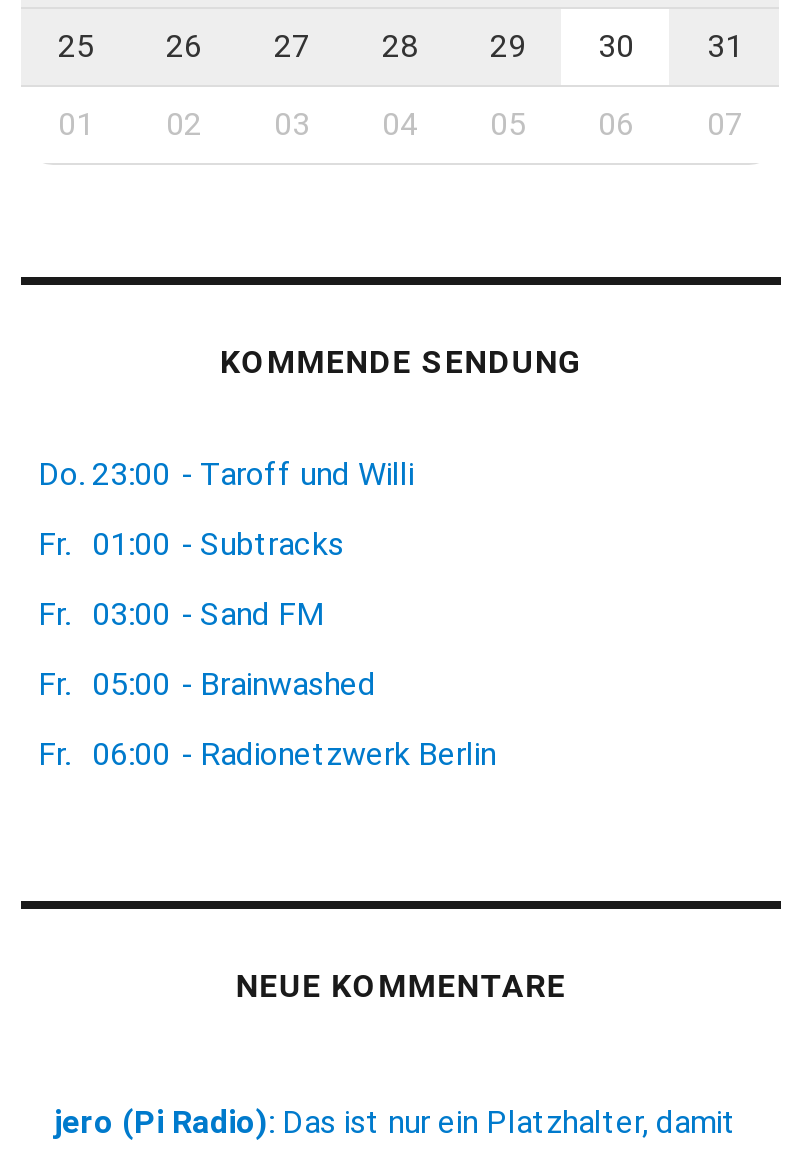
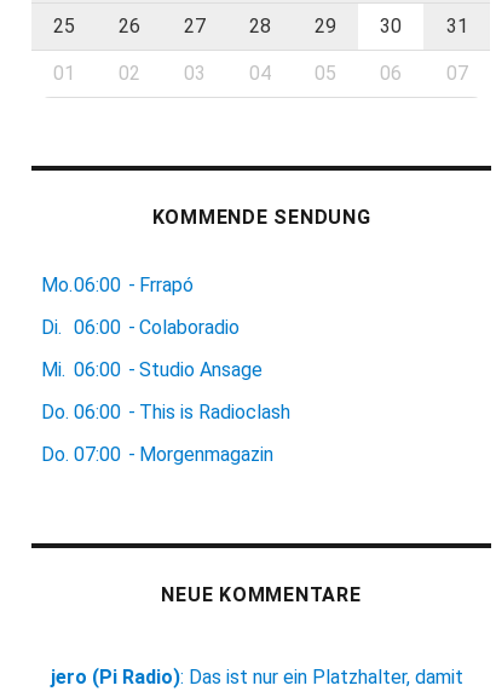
- Do. 23:00 - Taroff und Willi
+ Mo.06:00 - Frrapó

- Fr. 01:00 - Subtracks
+ Di. 06:00 - Colaboradio

- Fr. 03:00 - Sand FM
+ Mi. 06:00 - Studio Ansage

- Fr. 05:00 - Brainwashed
+ Do. 06:00 - This is Radioclash

- Fr. 06:00 - Radionetzwerk Berlin
+ Do. 07:00 - Morgenmagazin
